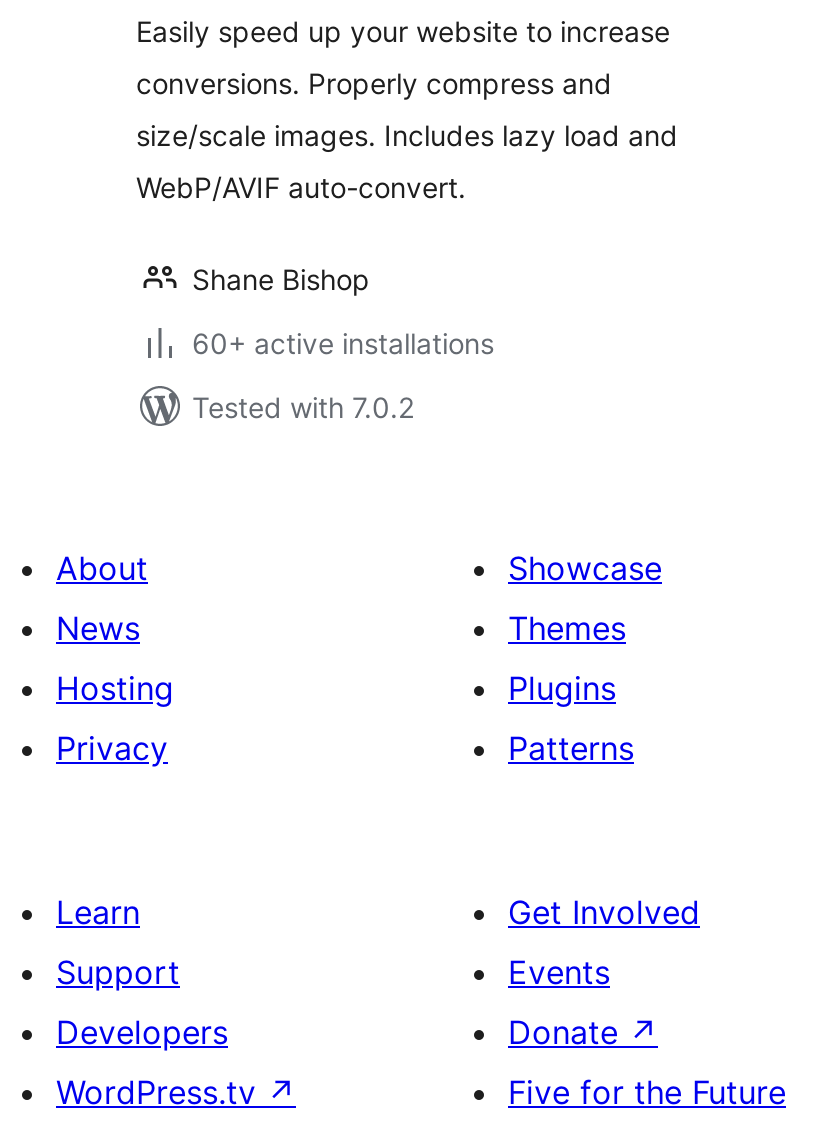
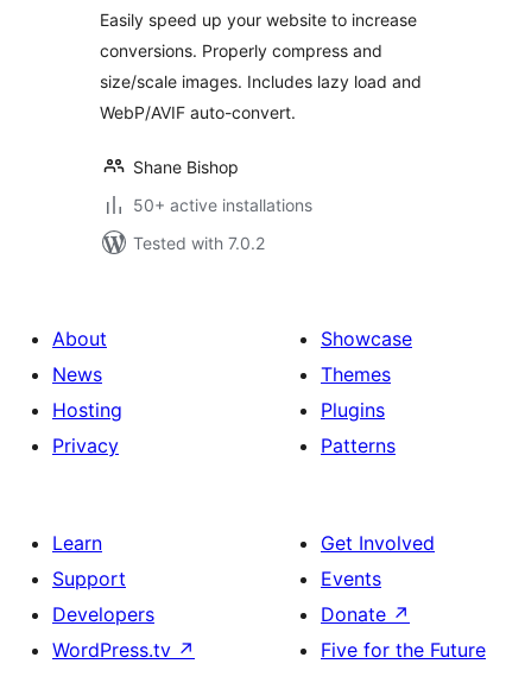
- 60+ active installations
+ 50+ active installations
